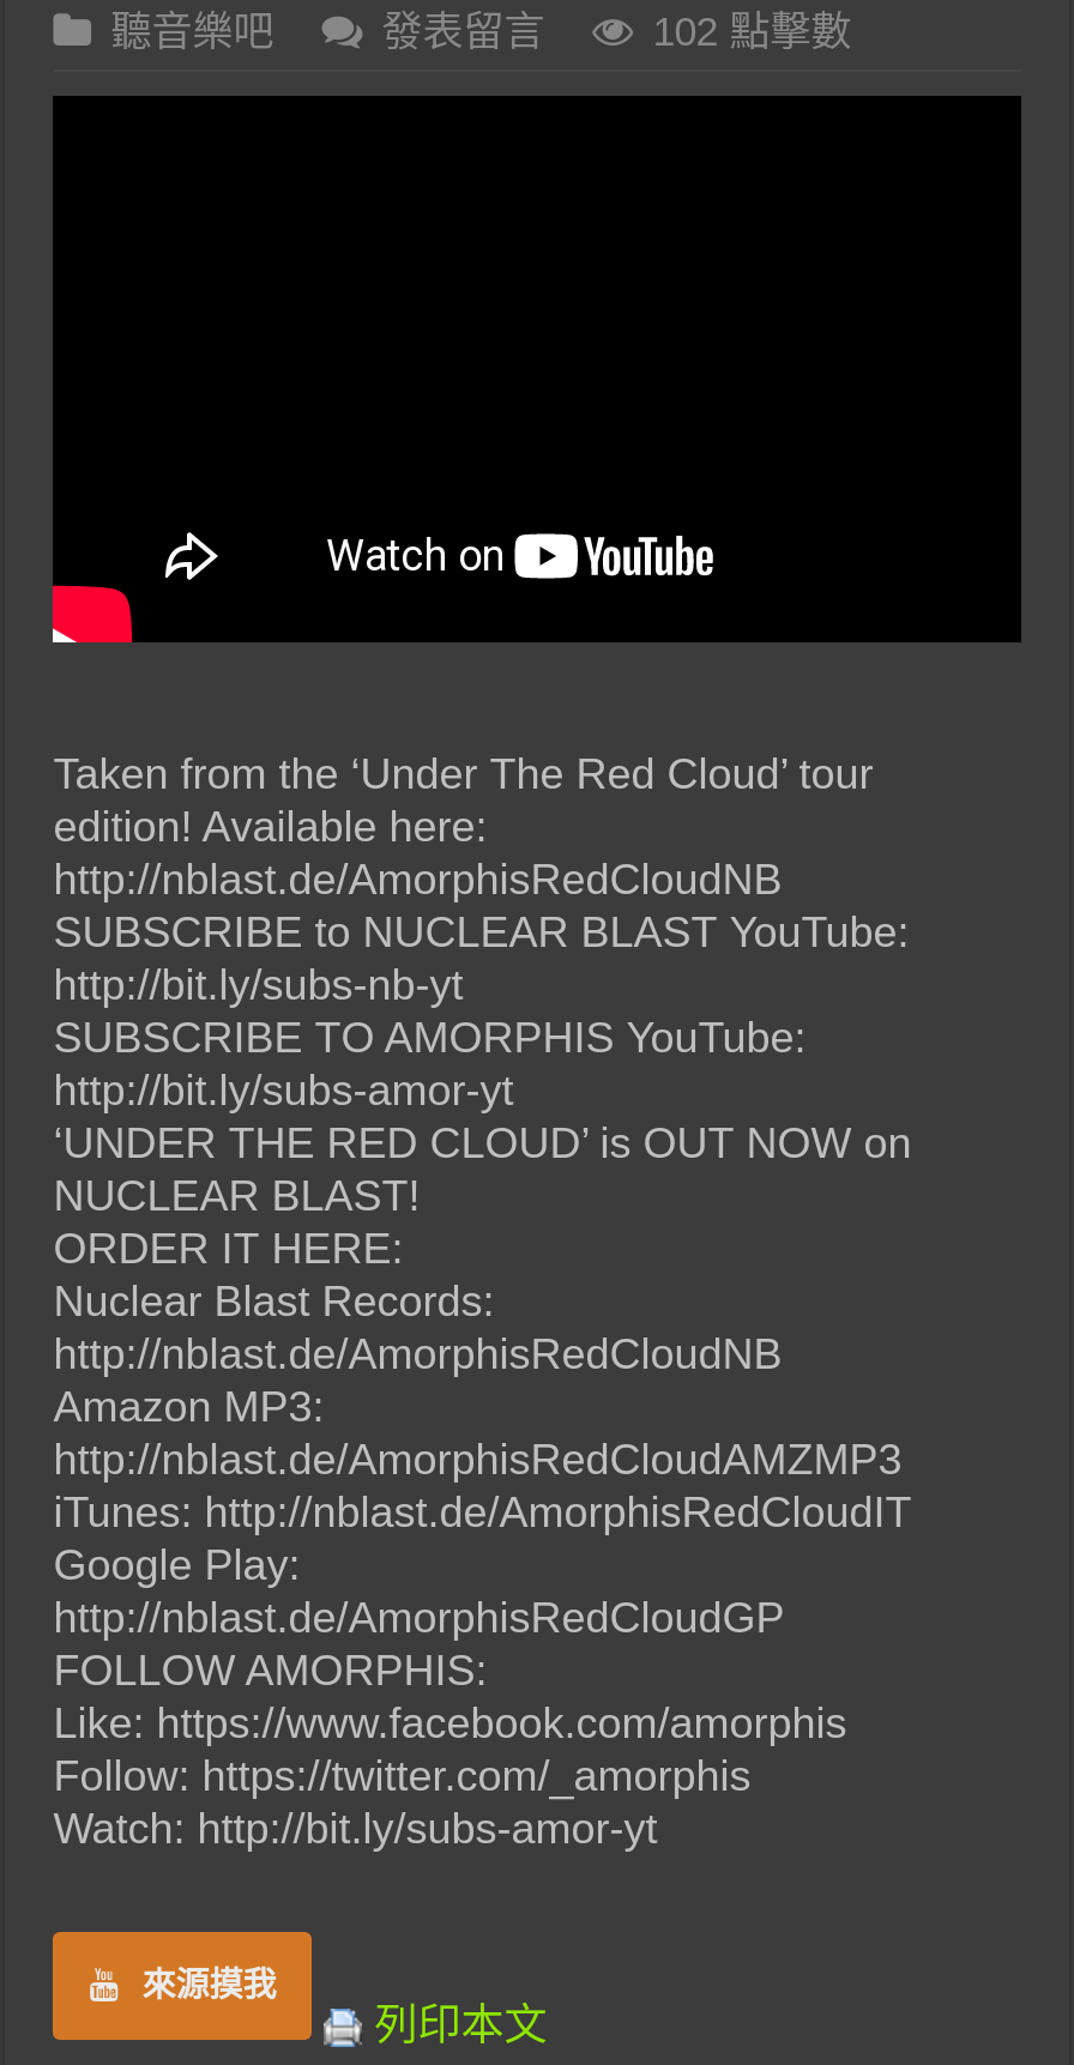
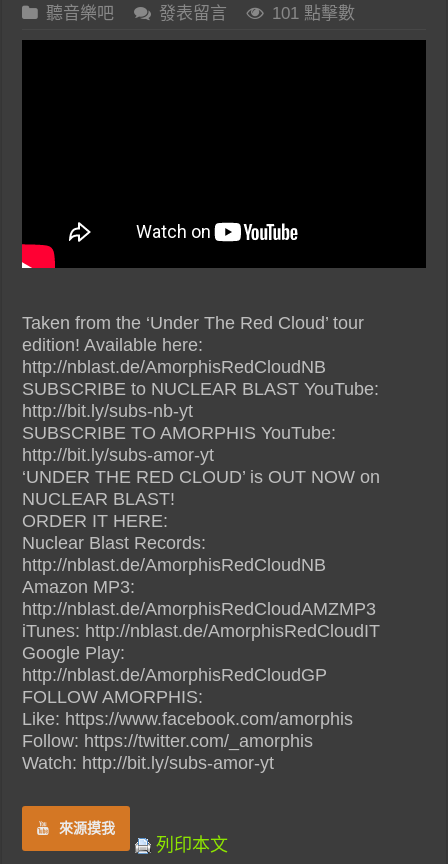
- 102 點擊數
+ 101 點擊數
